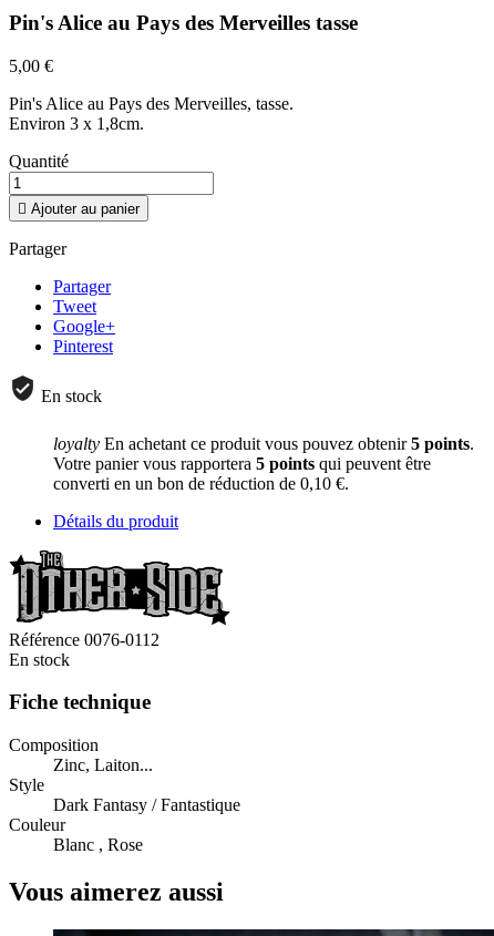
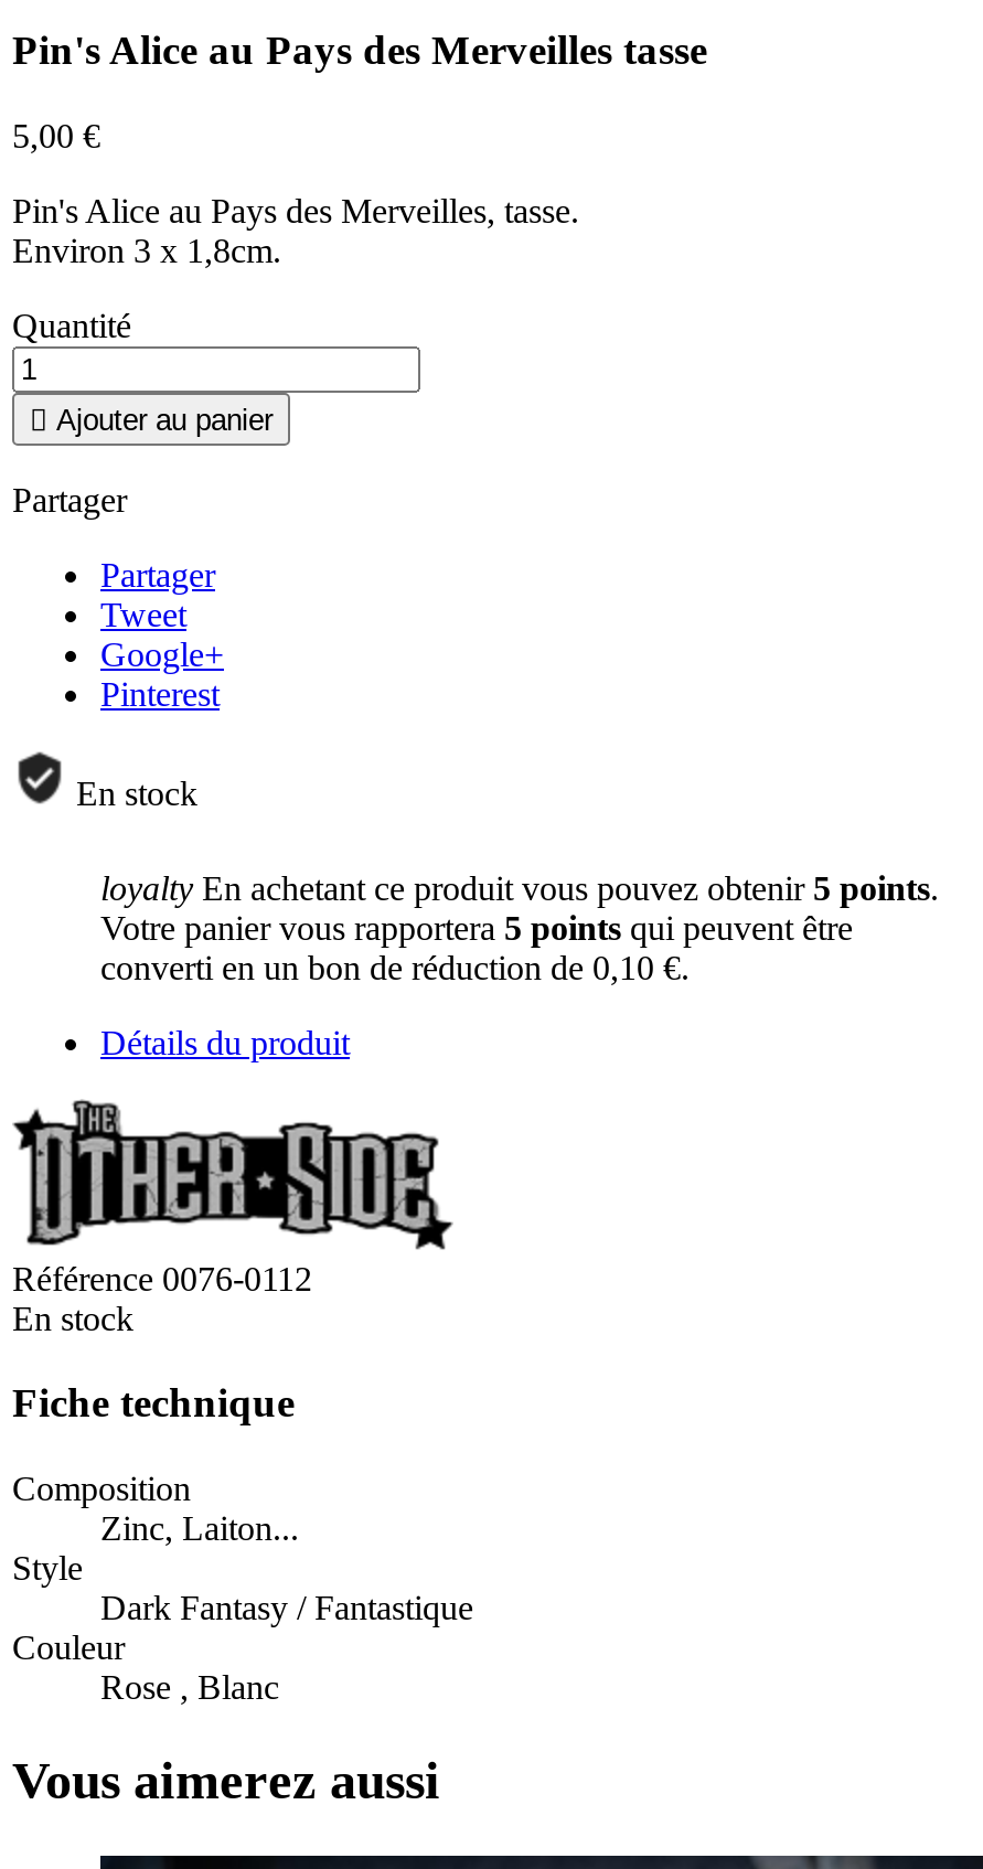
- Blanc , Rose
+ Rose , Blanc
